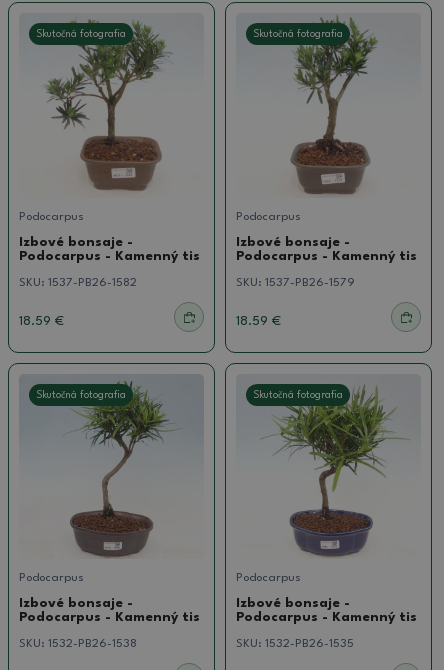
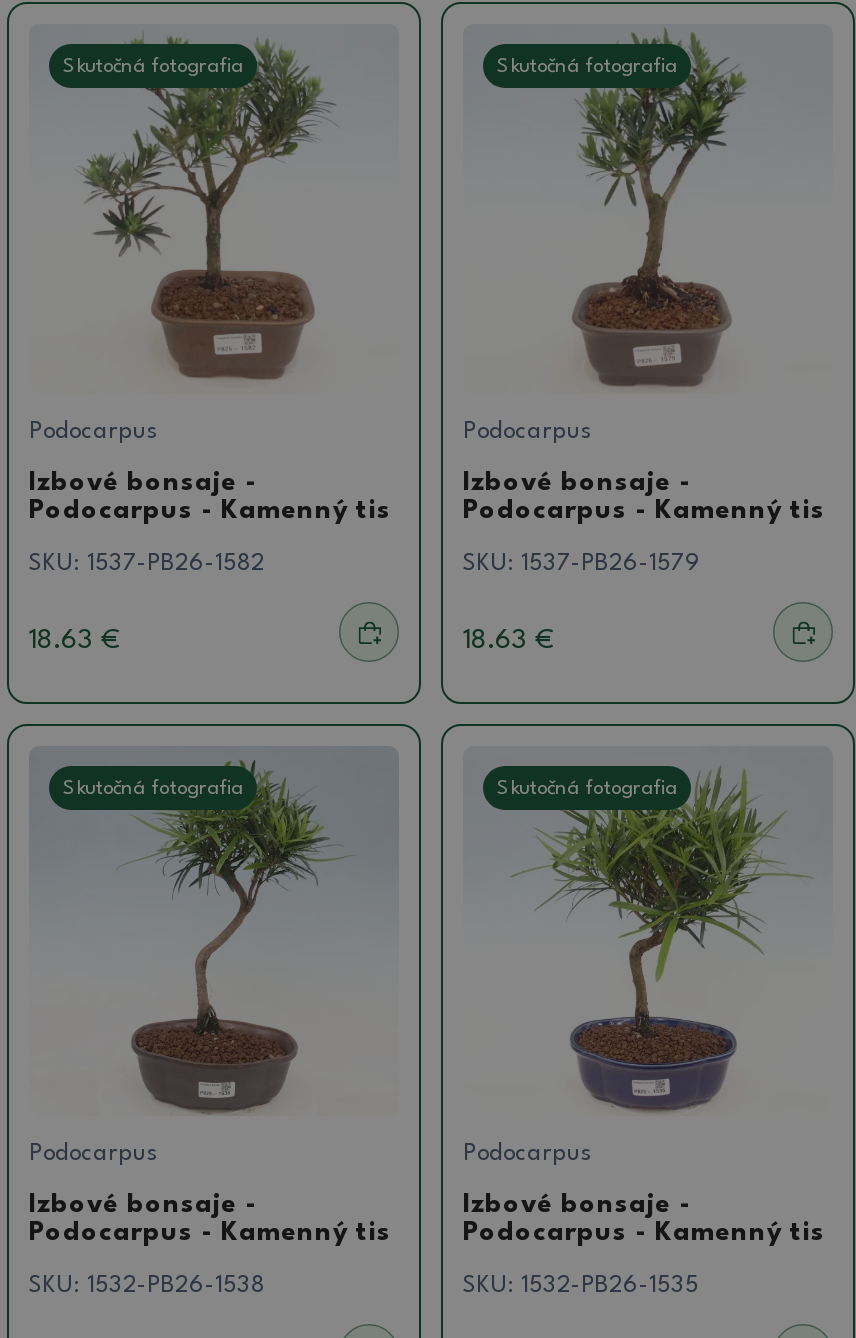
- 18.59 €
+ 18.63 €

- 18.59 €
+ 18.63 €
